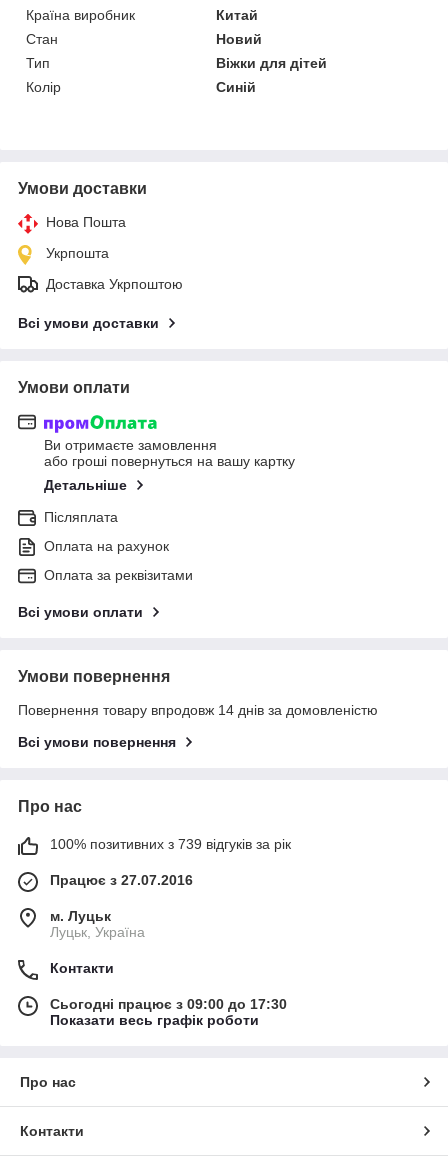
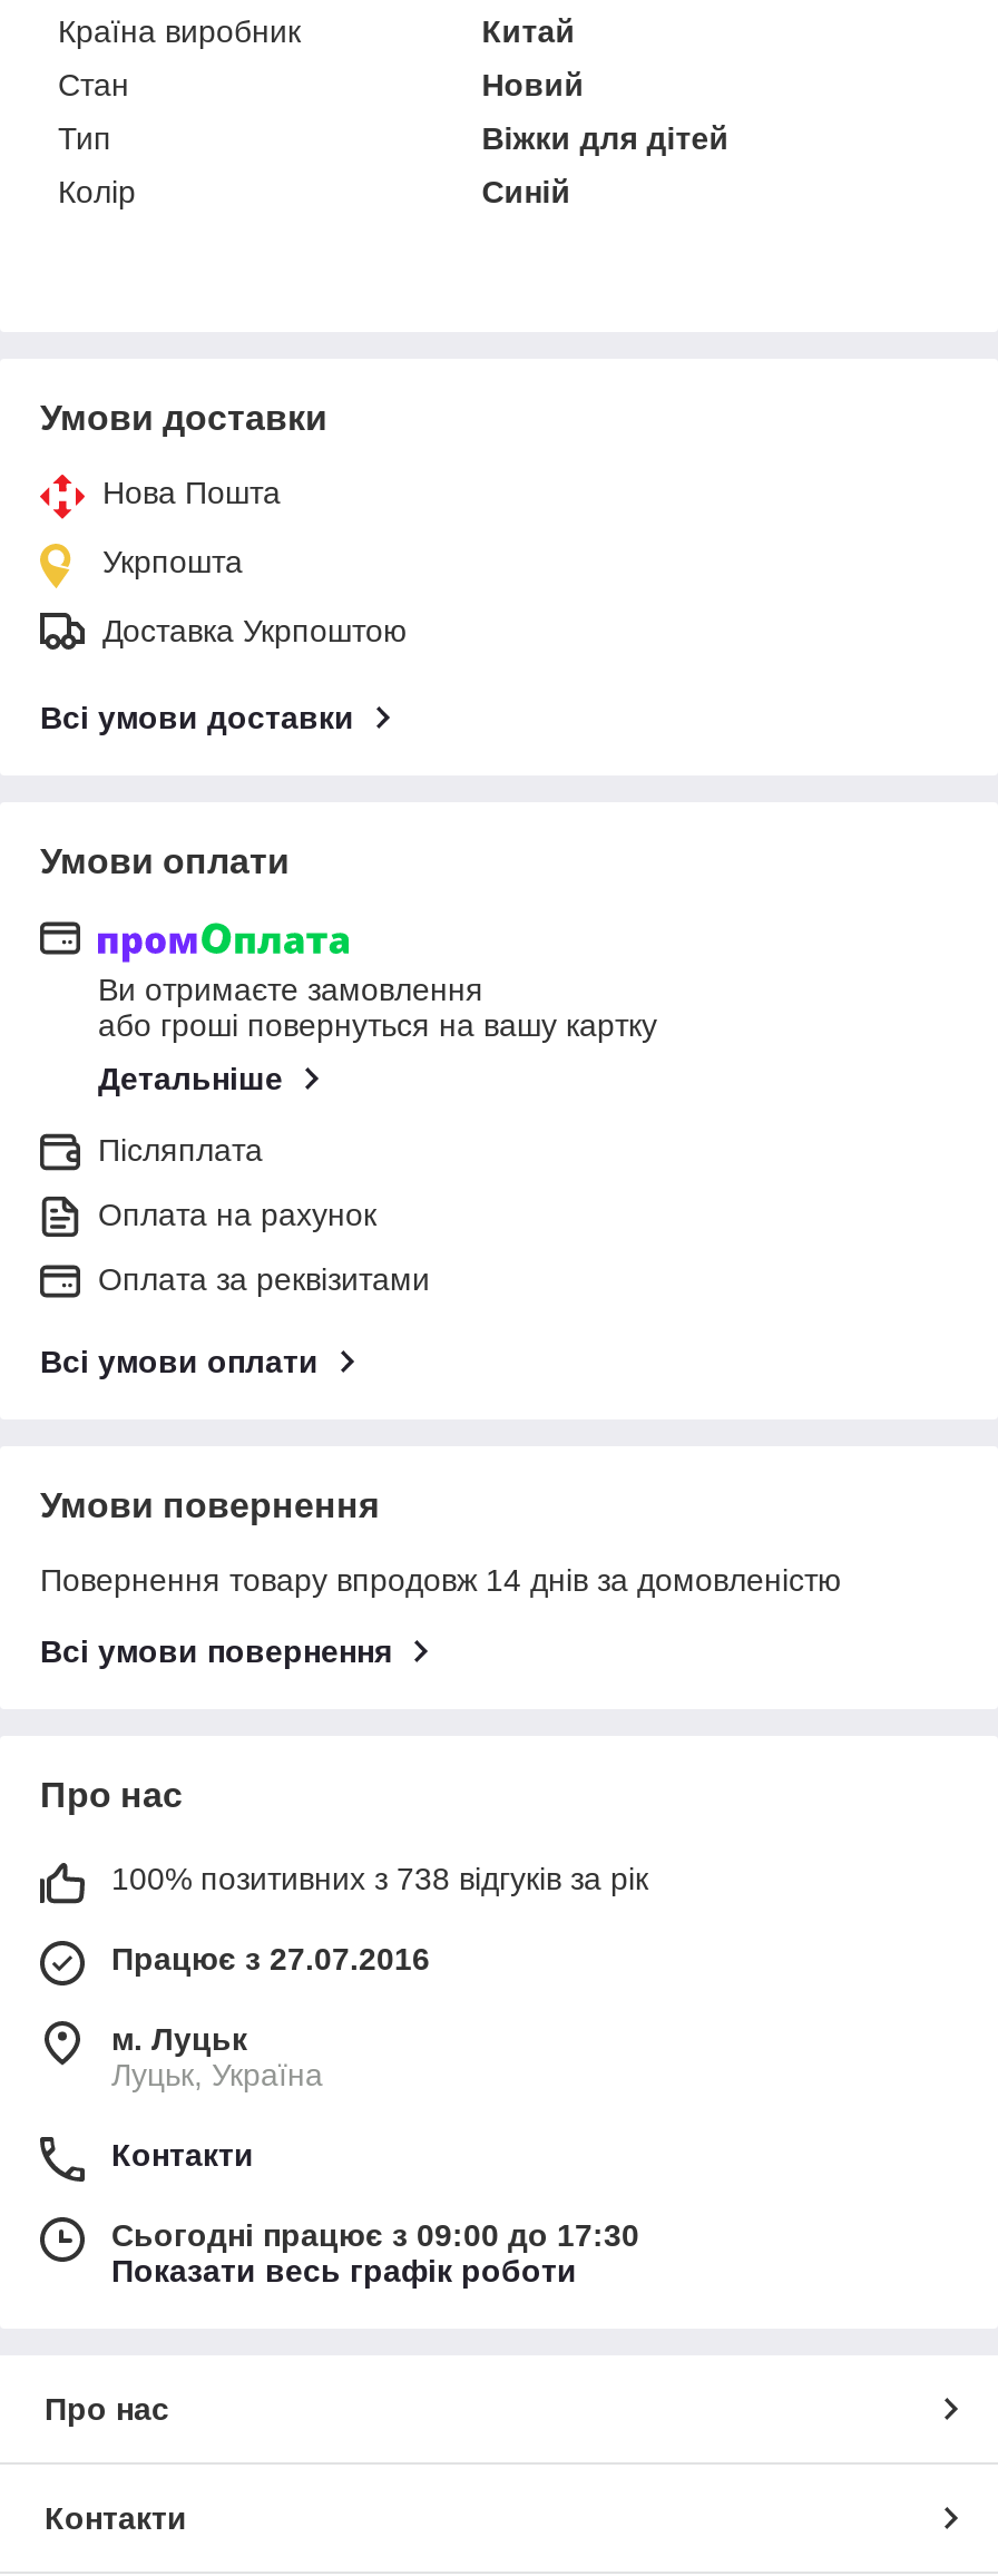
- 100% позитивних з 739 відгуків за рік
+ 100% позитивних з 738 відгуків за рік
